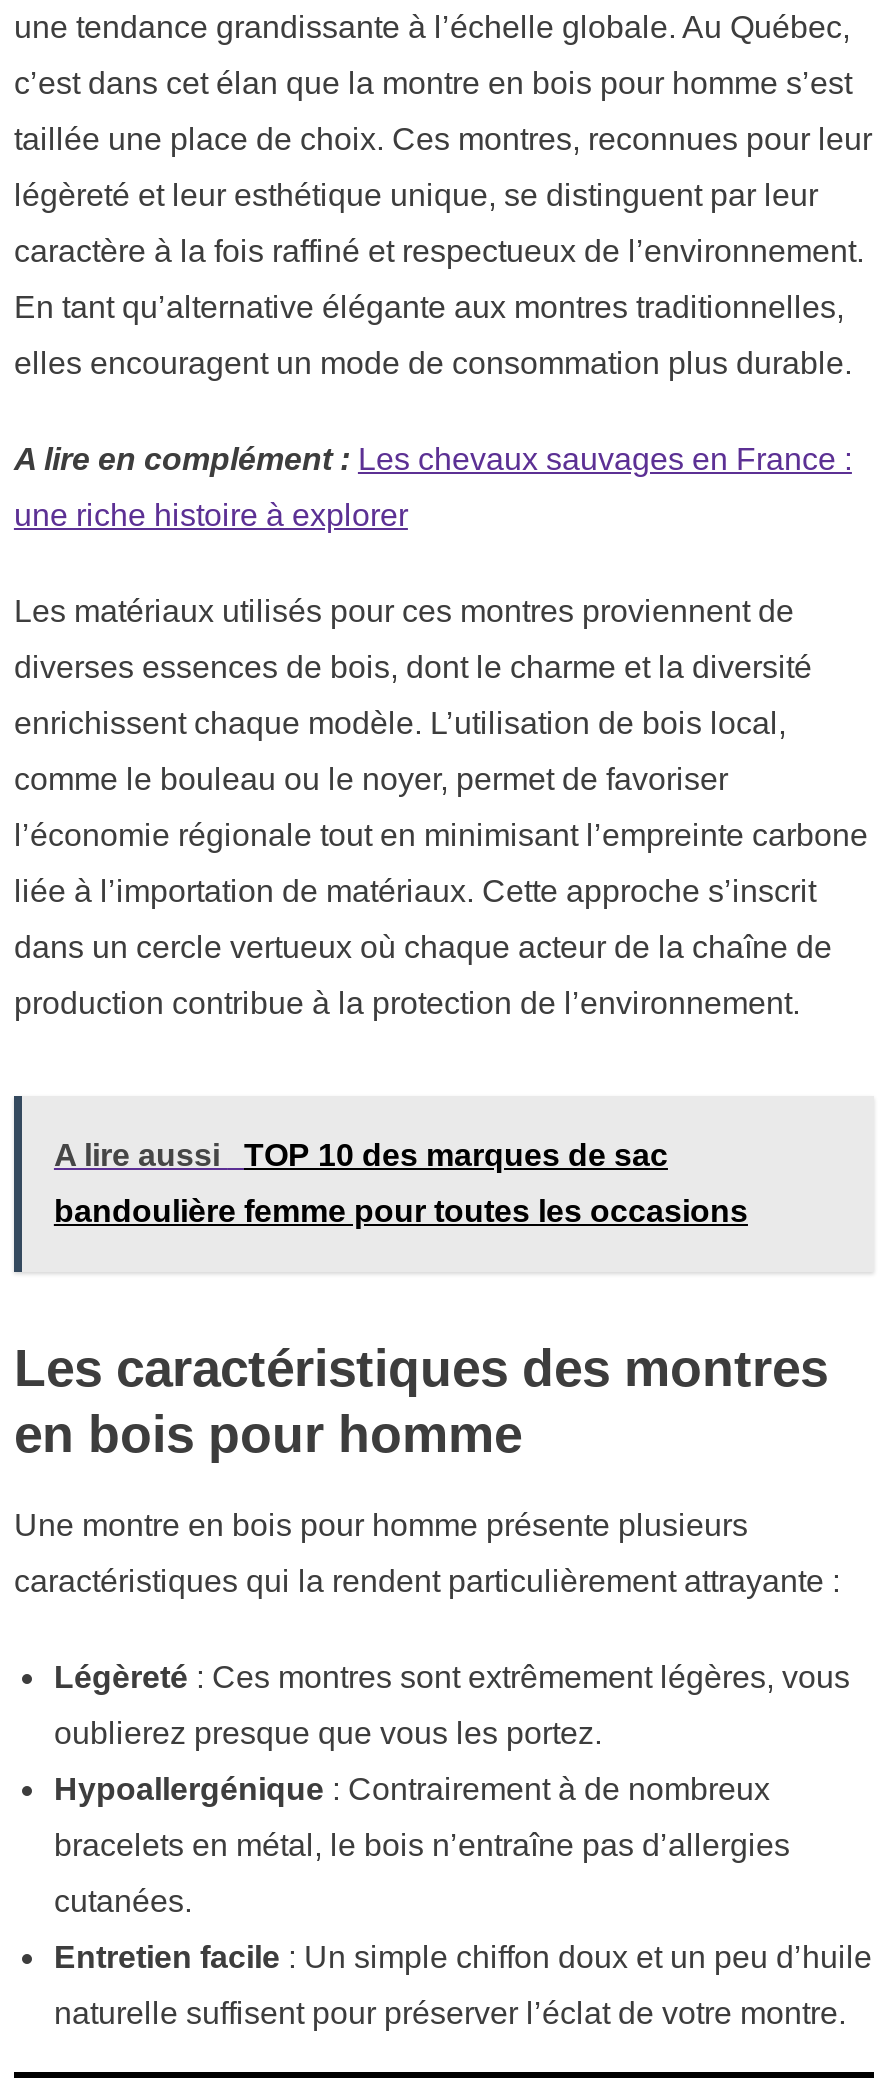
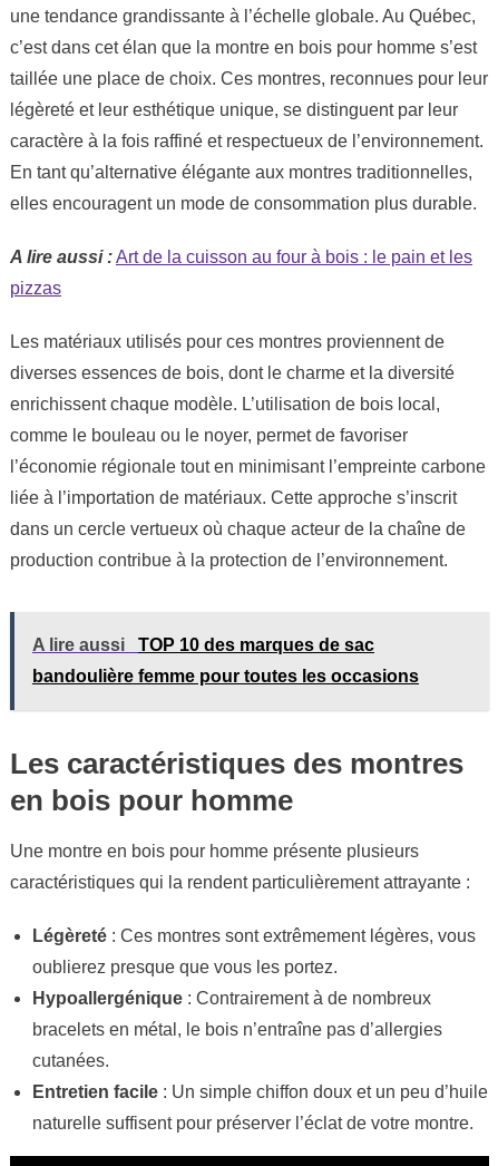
- A lire en complément : Les chevaux sauvages en France :
+ A lire aussi : Art de la cuisson au four à bois : le pain et les

- une riche histoire à explorer
+ pizzas
